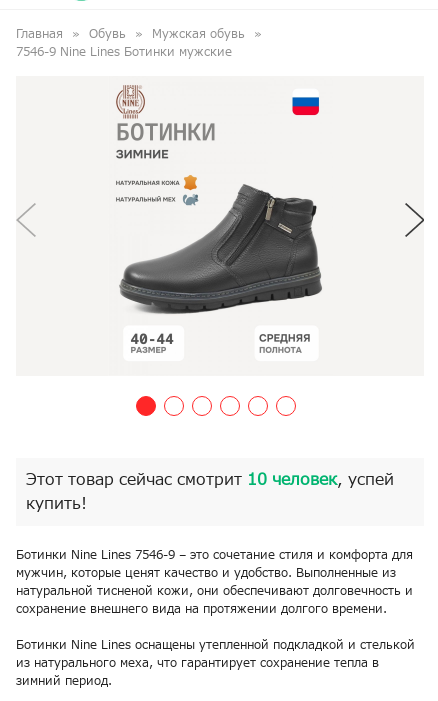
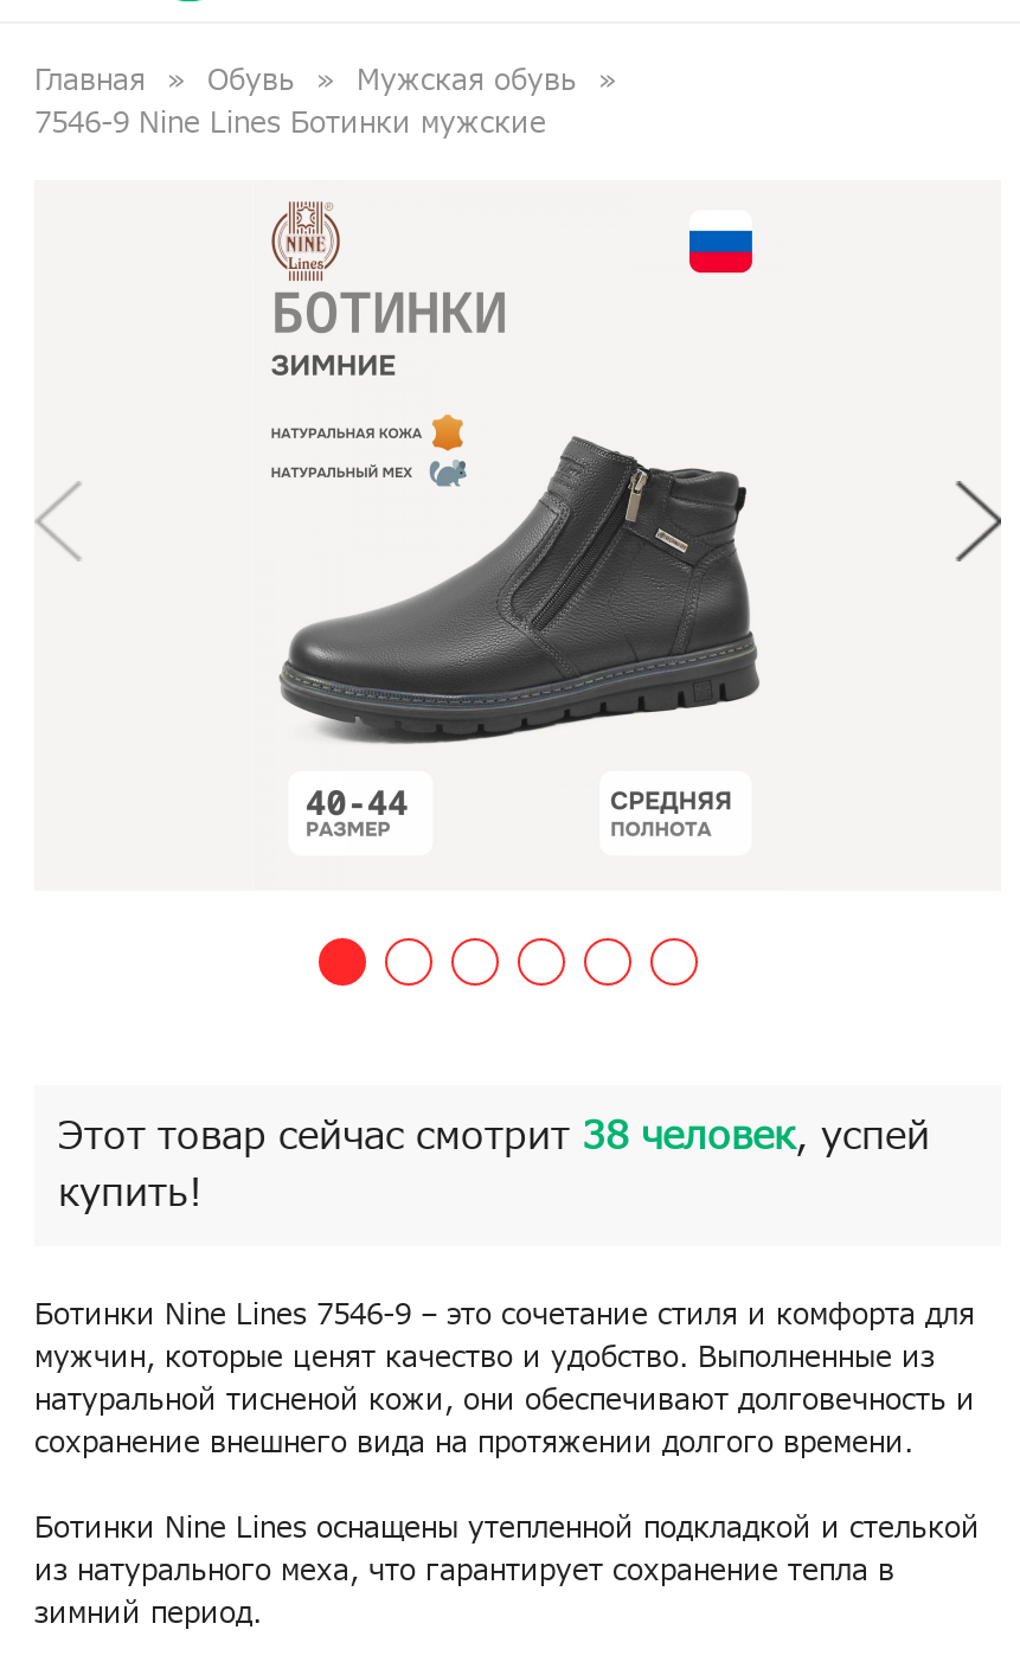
- Этот товар сейчас смотрит 10 человек, успей
+ Этот товар сейчас смотрит 38 человек, успей
